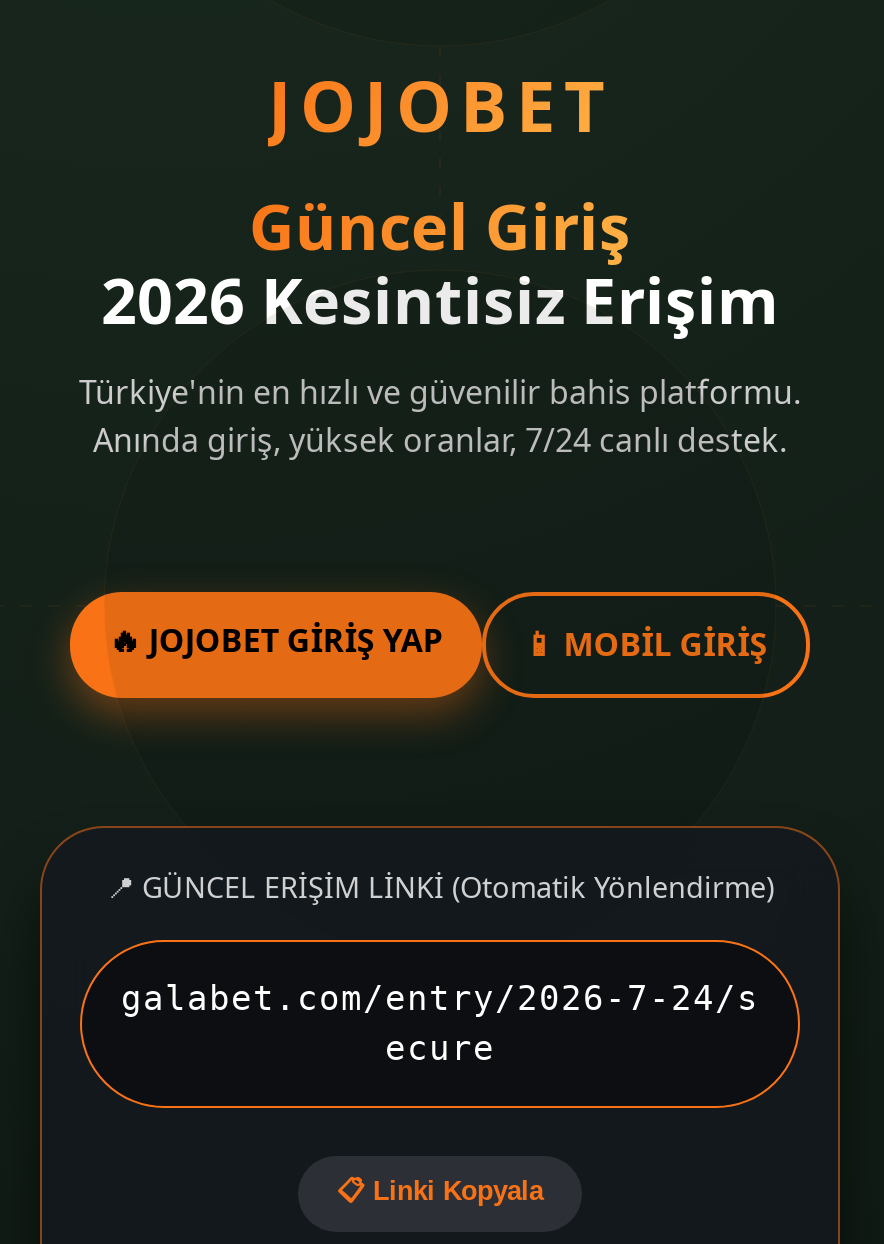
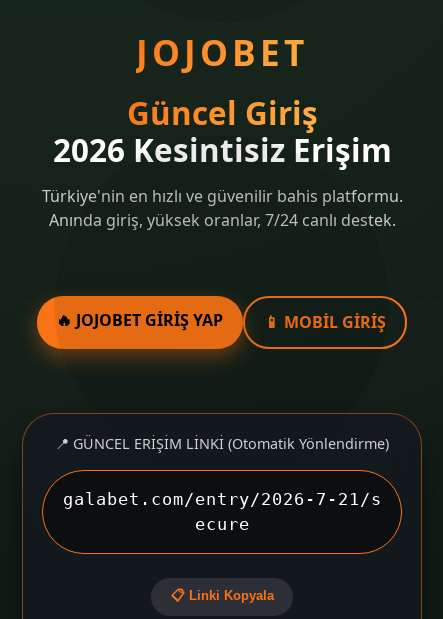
- galabet.com/entry/2026-7-24/s
+ galabet.com/entry/2026-7-21/s
